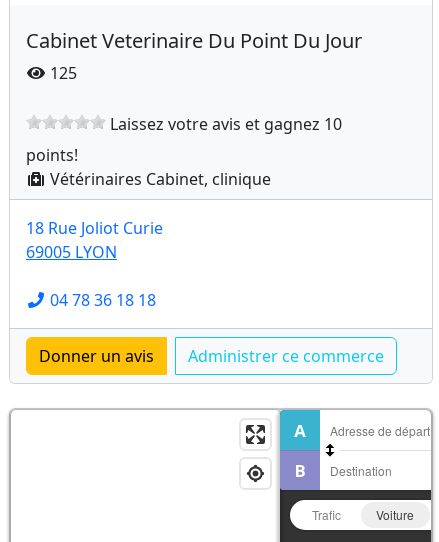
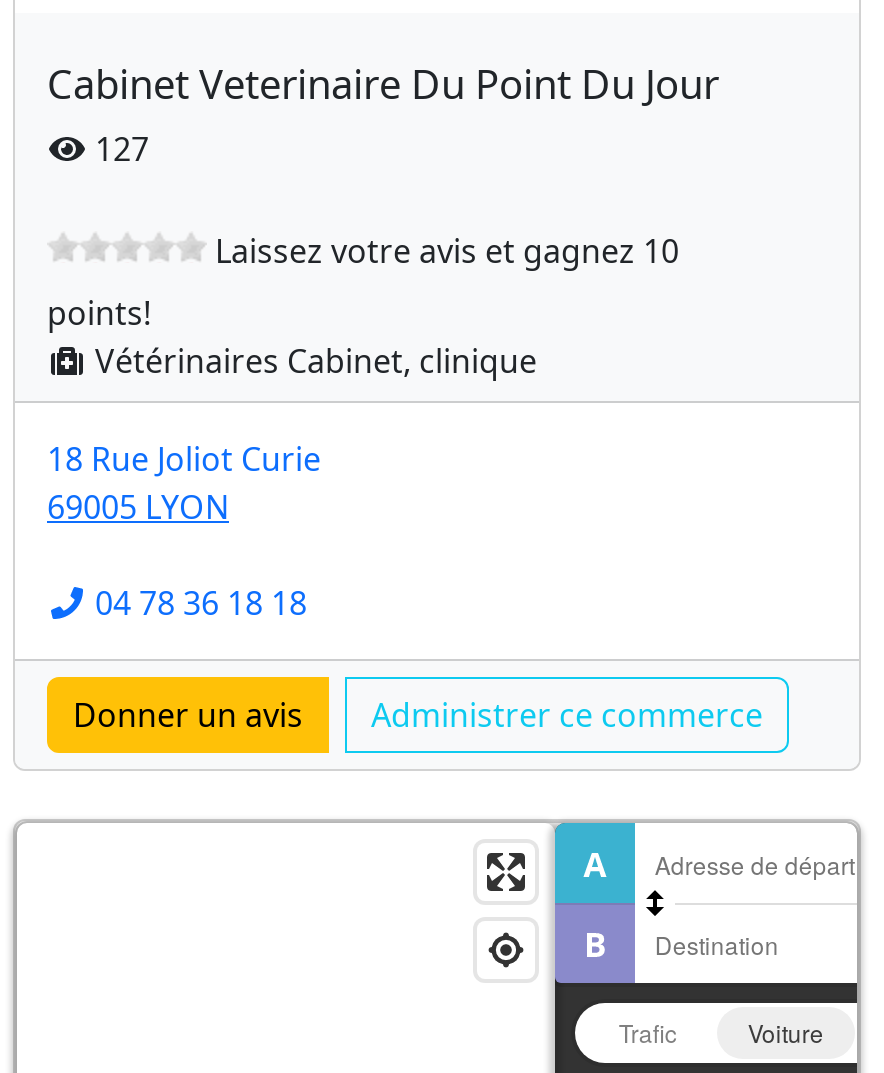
- 125
+ 127
